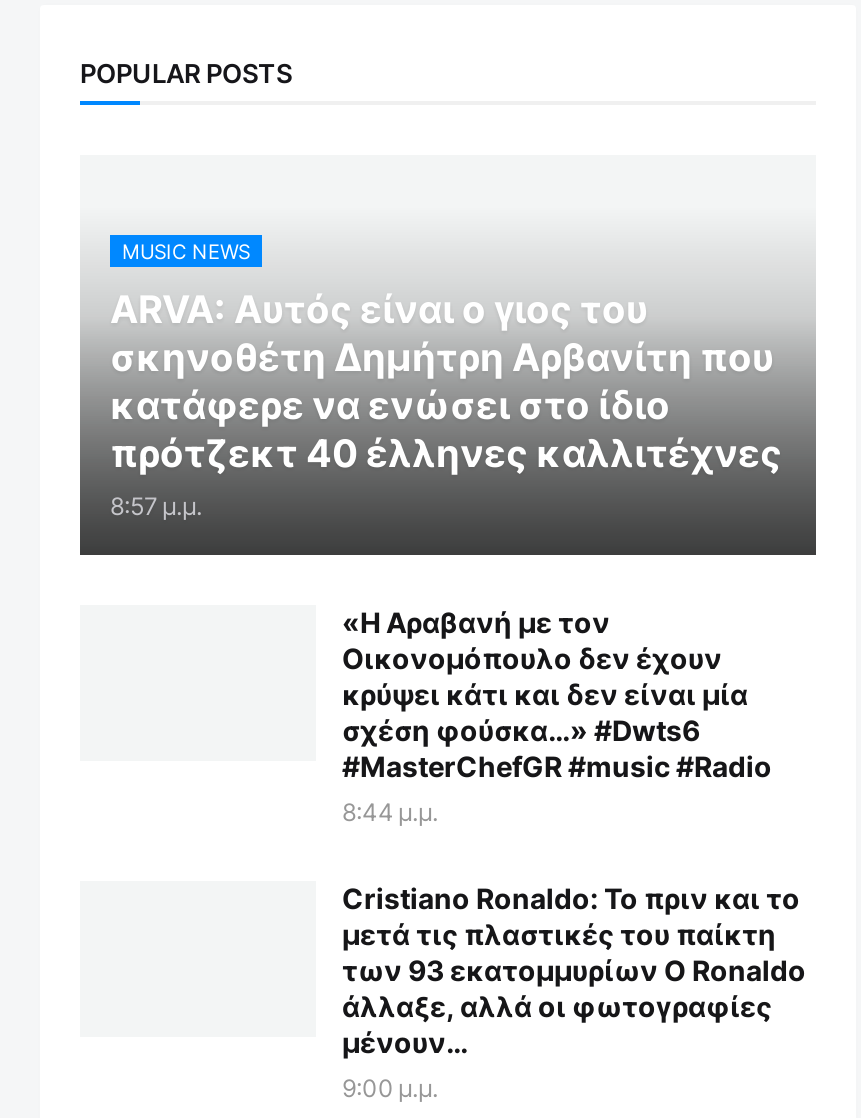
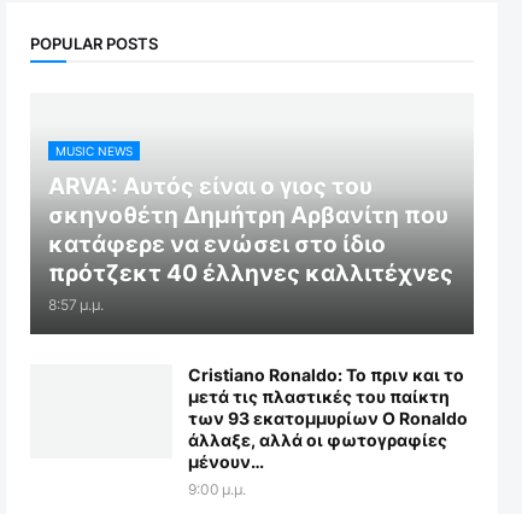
- «Η Αραβανή με τον
- Οικονομόπουλο δεν έχουν
- κρύψει κάτι και δεν είναι μία
- σχέση φούσκα…» #Dwts6
- #MasterChefGR #music #Radio
- 8:44 μ.μ.
